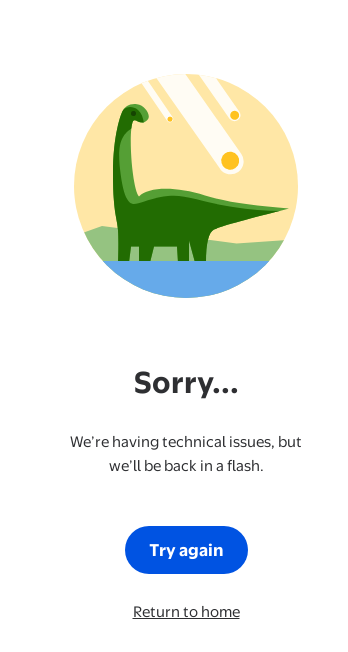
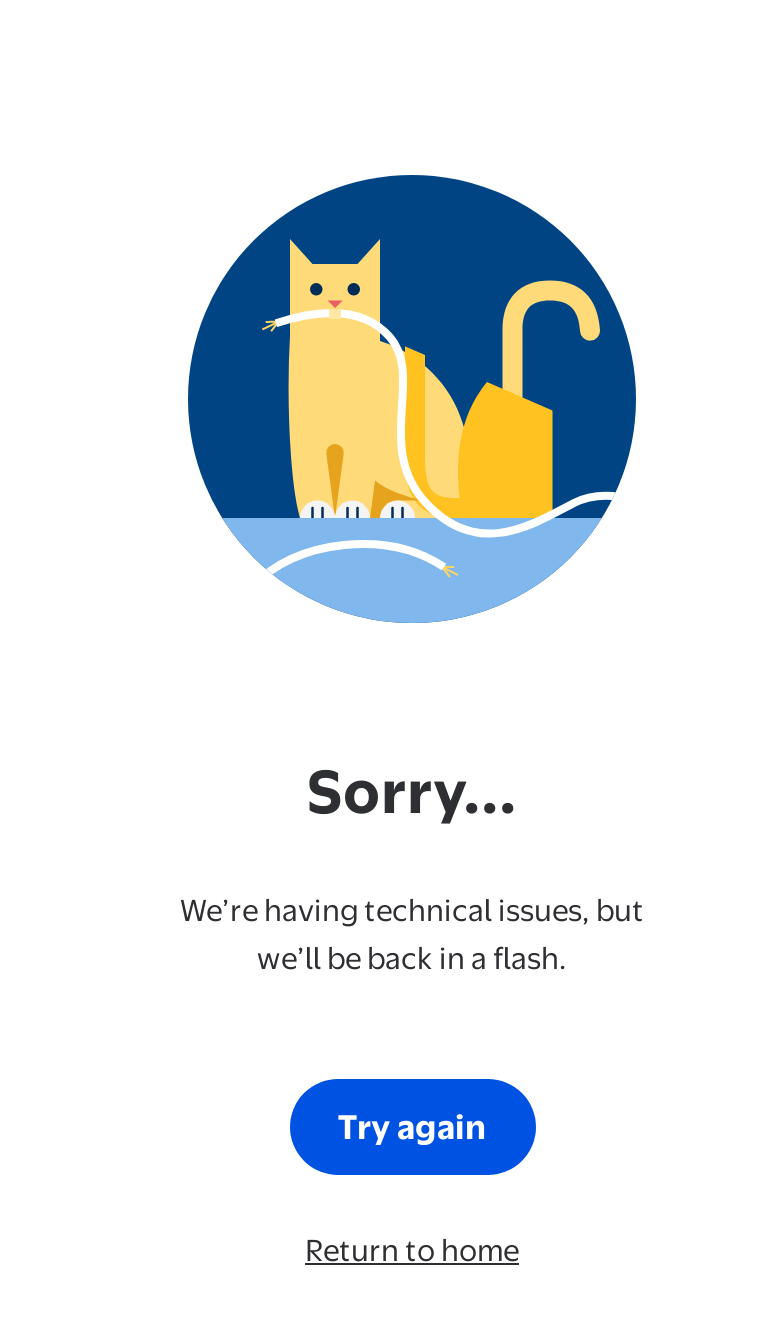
- [image]
+ [image]
